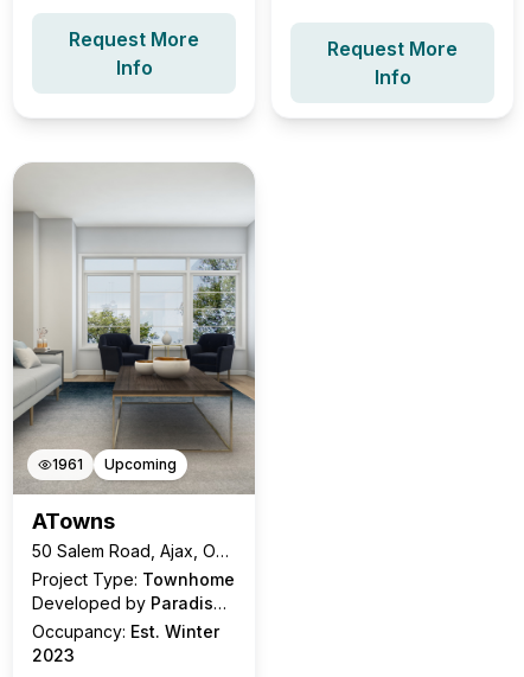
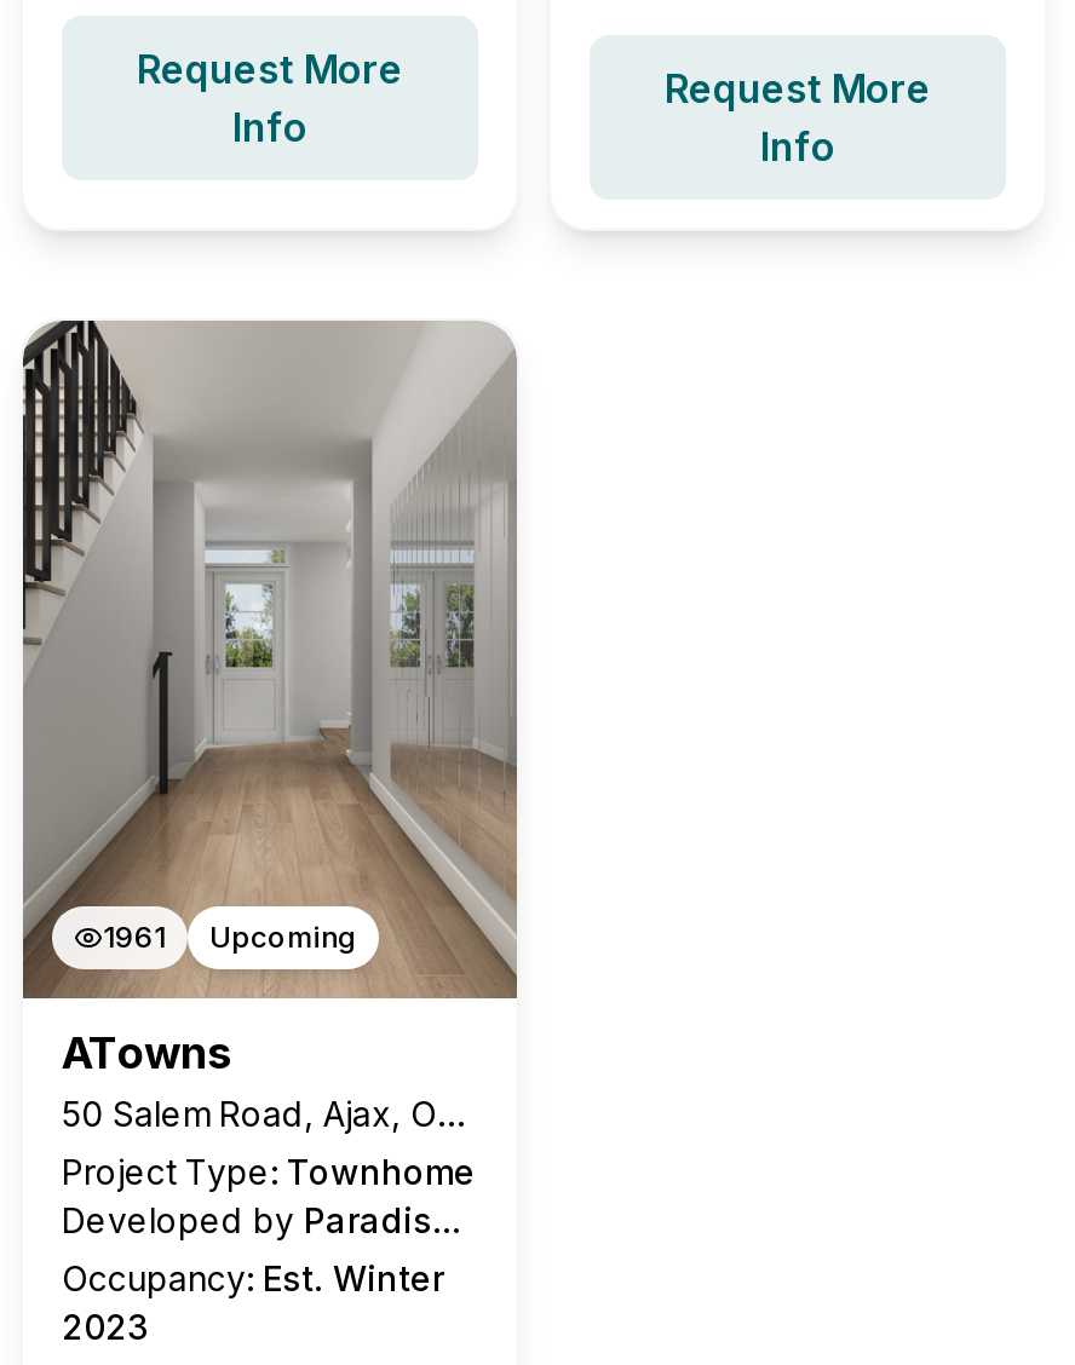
- [image]
+ [image]
